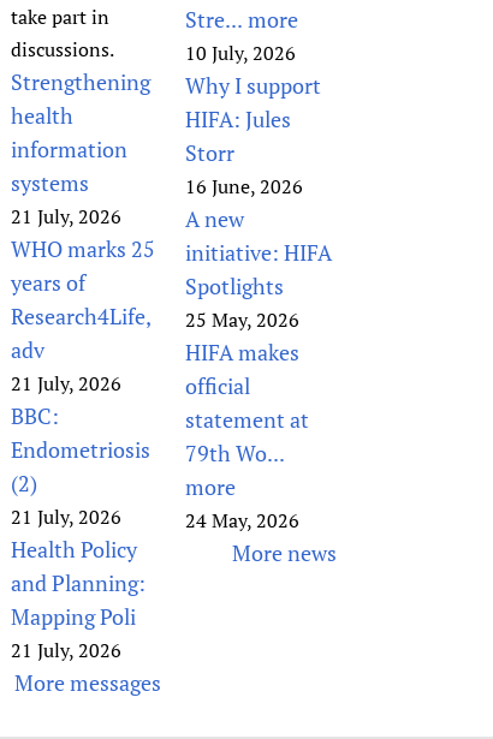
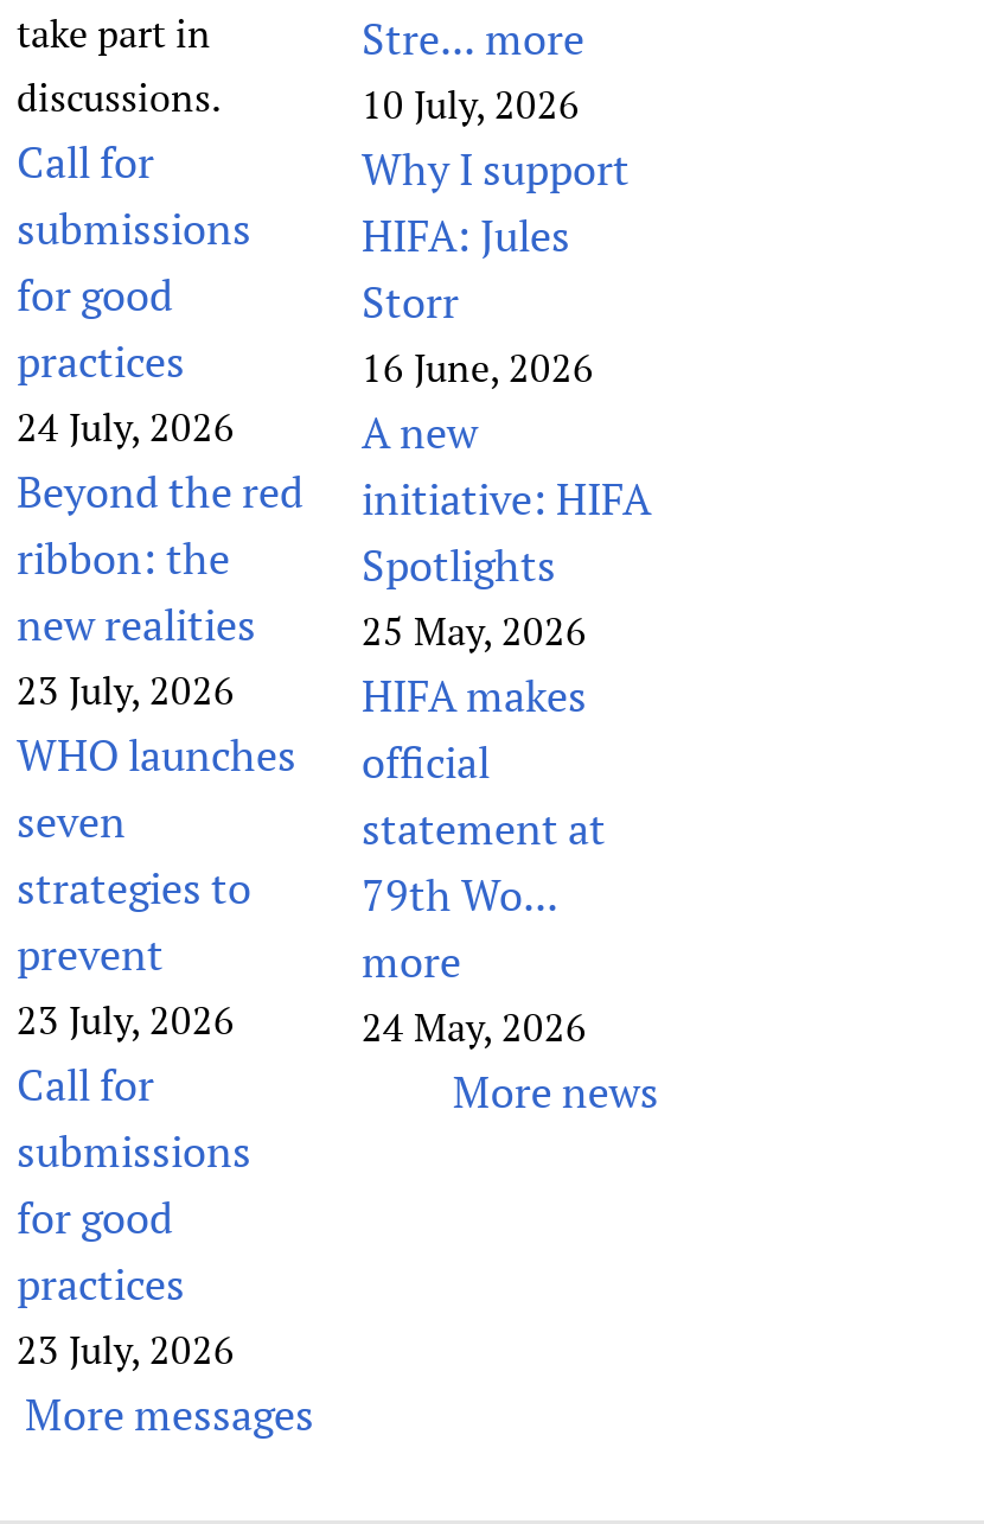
- Strengthening
- health
- information
- systems
- 21 July, 2026
- WHO marks 25
- years of
- Research4Life,
- adv
- 21 July, 2026
- BBC:
- Endometriosis
- (2)
- 21 July, 2026
- Health Policy
- and Planning:
- Mapping Poli
- 21 July, 2026
+ Call for
+ submissions
+ for good
+ practices
+ 24 July, 2026
+ Beyond the red
+ ribbon: the
+ new realities
+ 23 July, 2026
+ WHO launches
+ seven
+ strategies to
+ prevent
+ 23 July, 2026
+ Call for
+ submissions
+ for good
+ practices
+ 23 July, 2026
